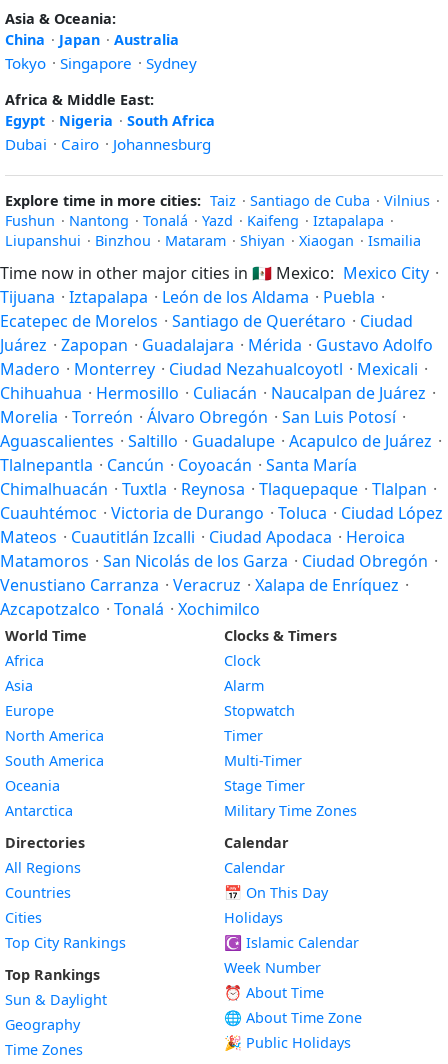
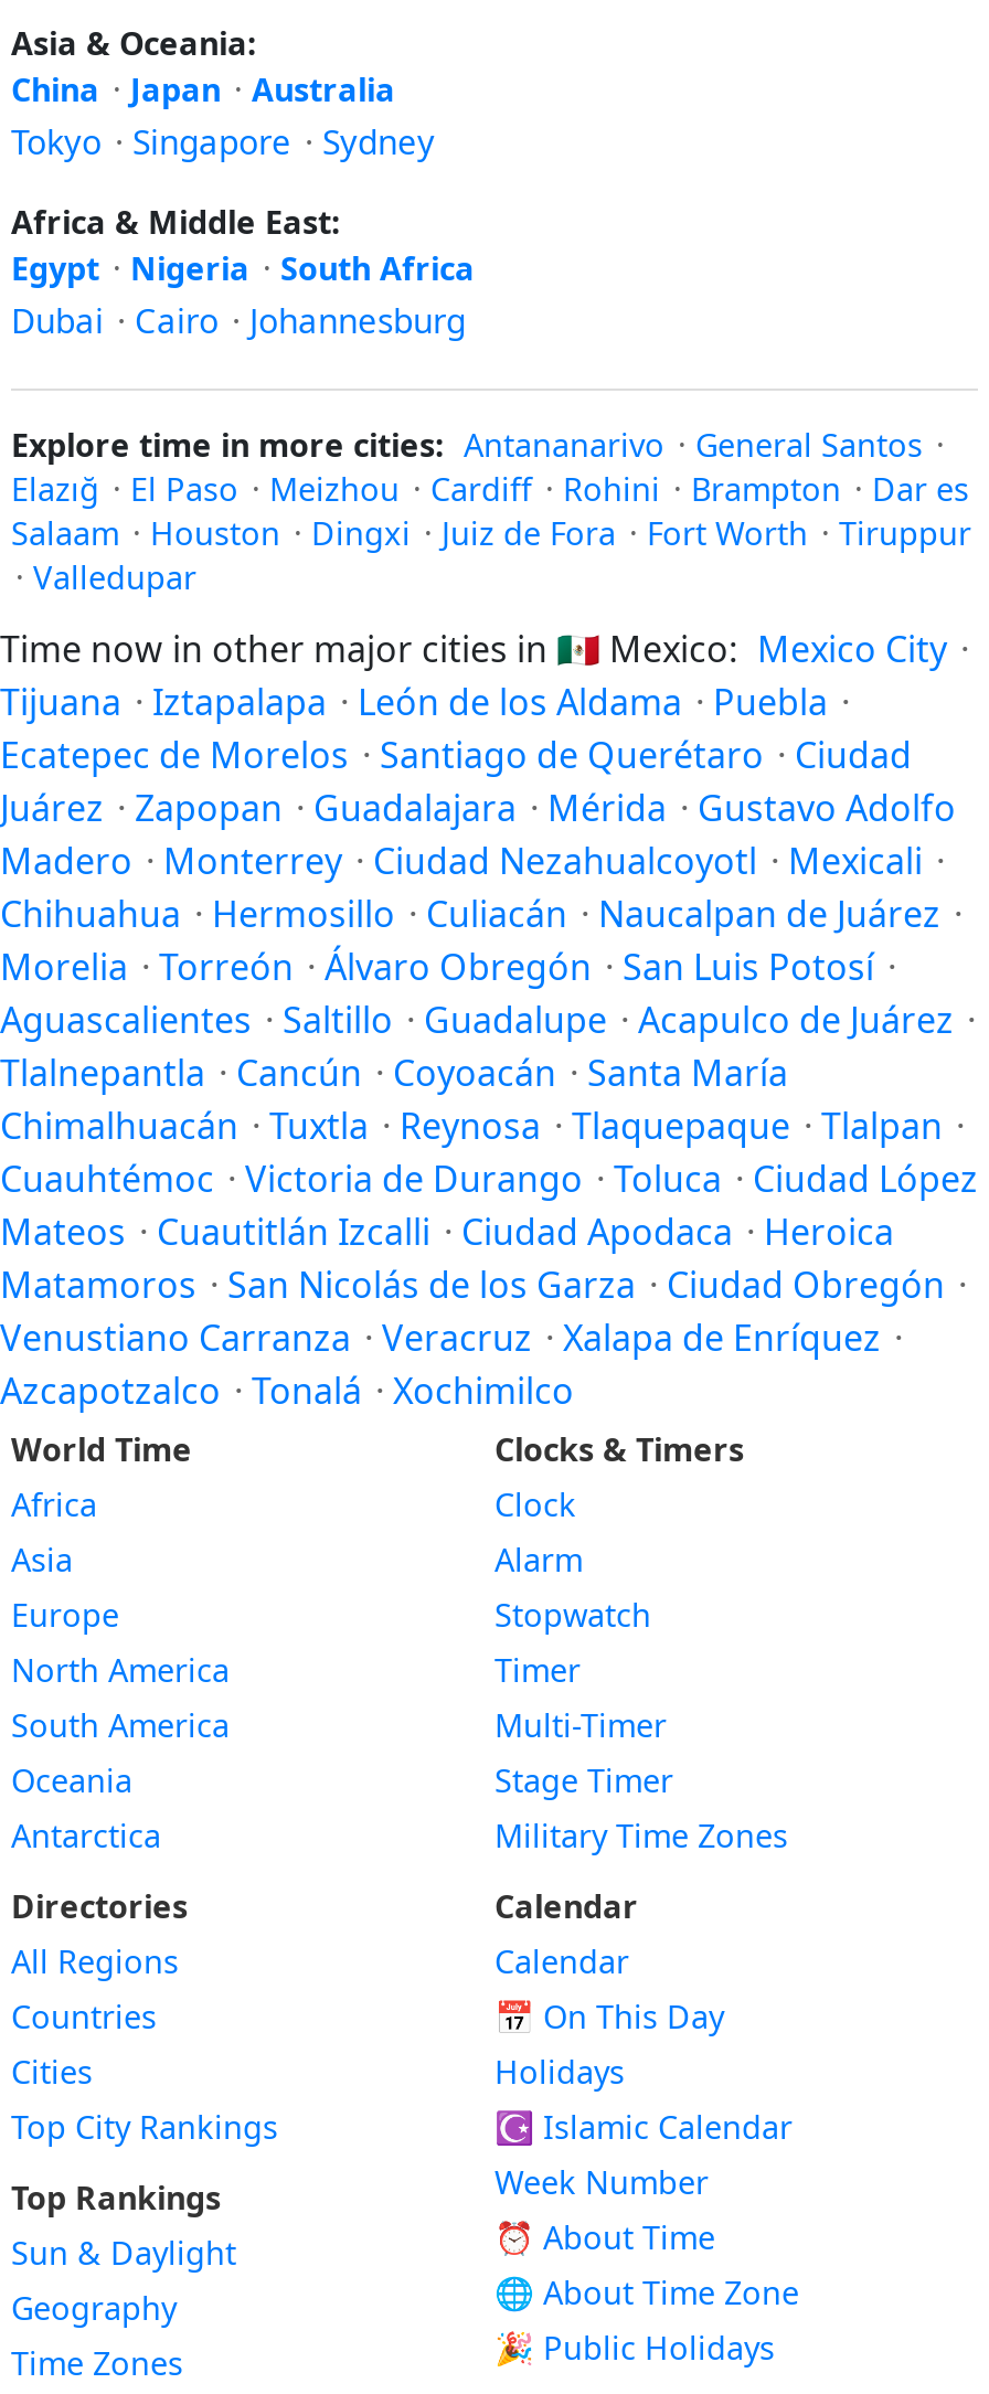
- Explore time in more cities: Taiz · Santiago de Cuba · Vilnius ·
- Fushun · Nantong · Tonalá · Yazd · Kaifeng · Iztapalapa ·
- Liupanshui · Binzhou · Mataram · Shiyan · Xiaogan · Ismailia
+ Explore time in more cities: Antananarivo · General Santos ·
+ Elazığ · El Paso · Meizhou · Cardiff · Rohini · Brampton · Dar es
+ Salaam · Houston · Dingxi · Juiz de Fora · Fort Worth · Tiruppur
+ · Valledupar
